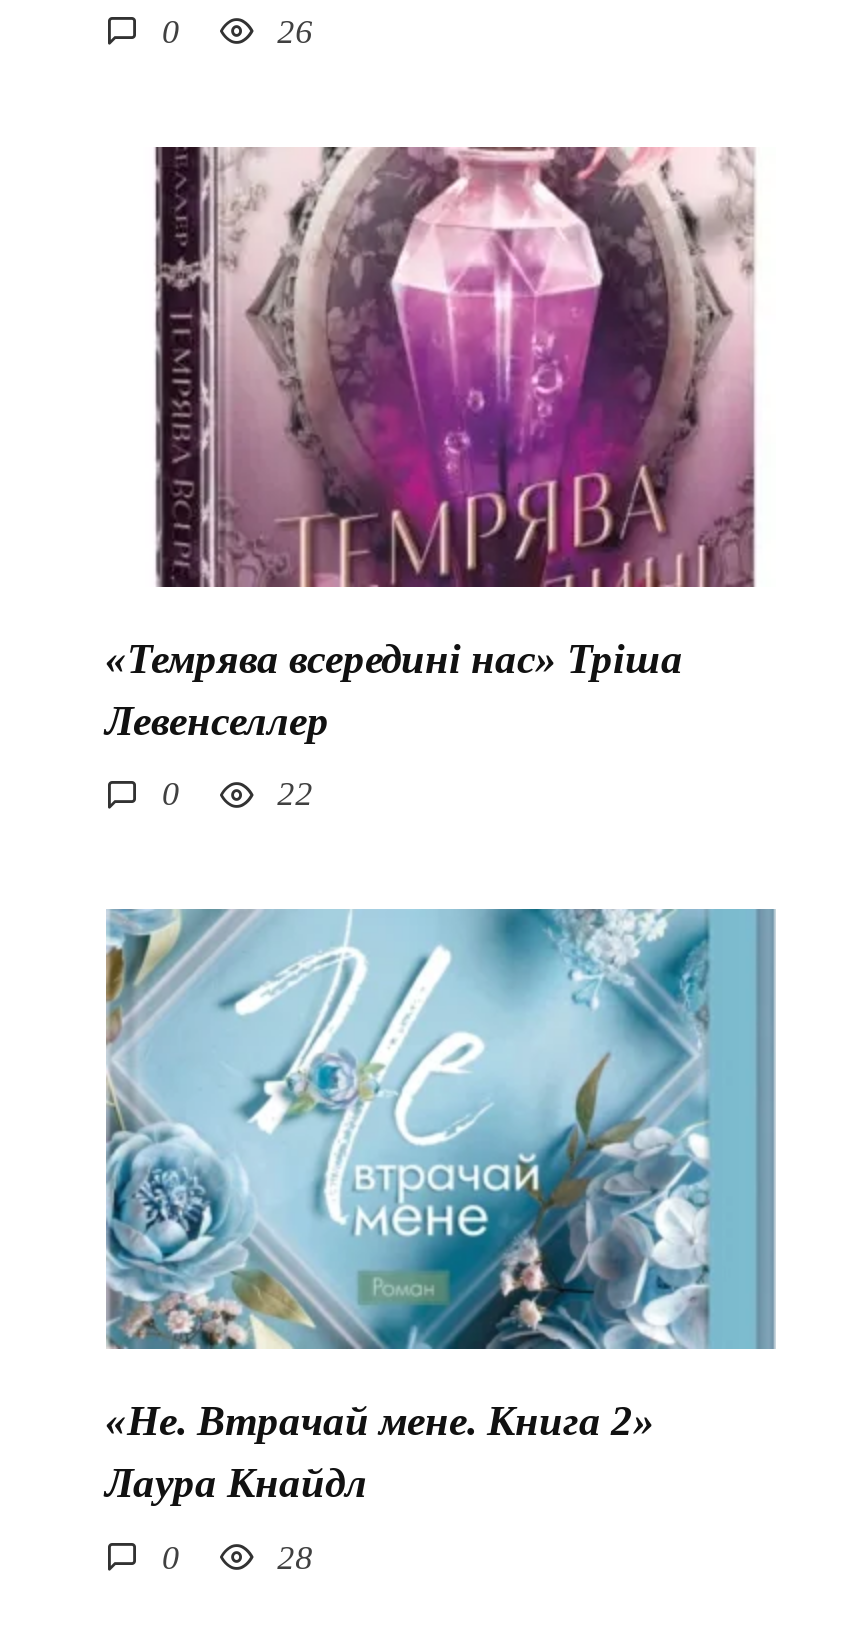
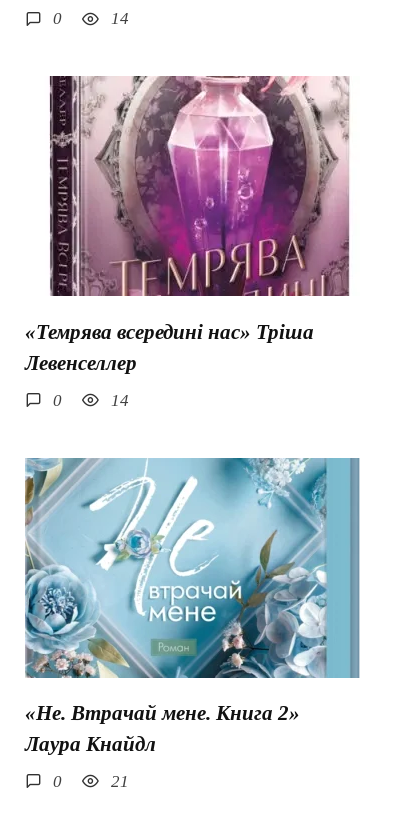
- 26
+ 14

- 22
+ 14

- 28
+ 21
